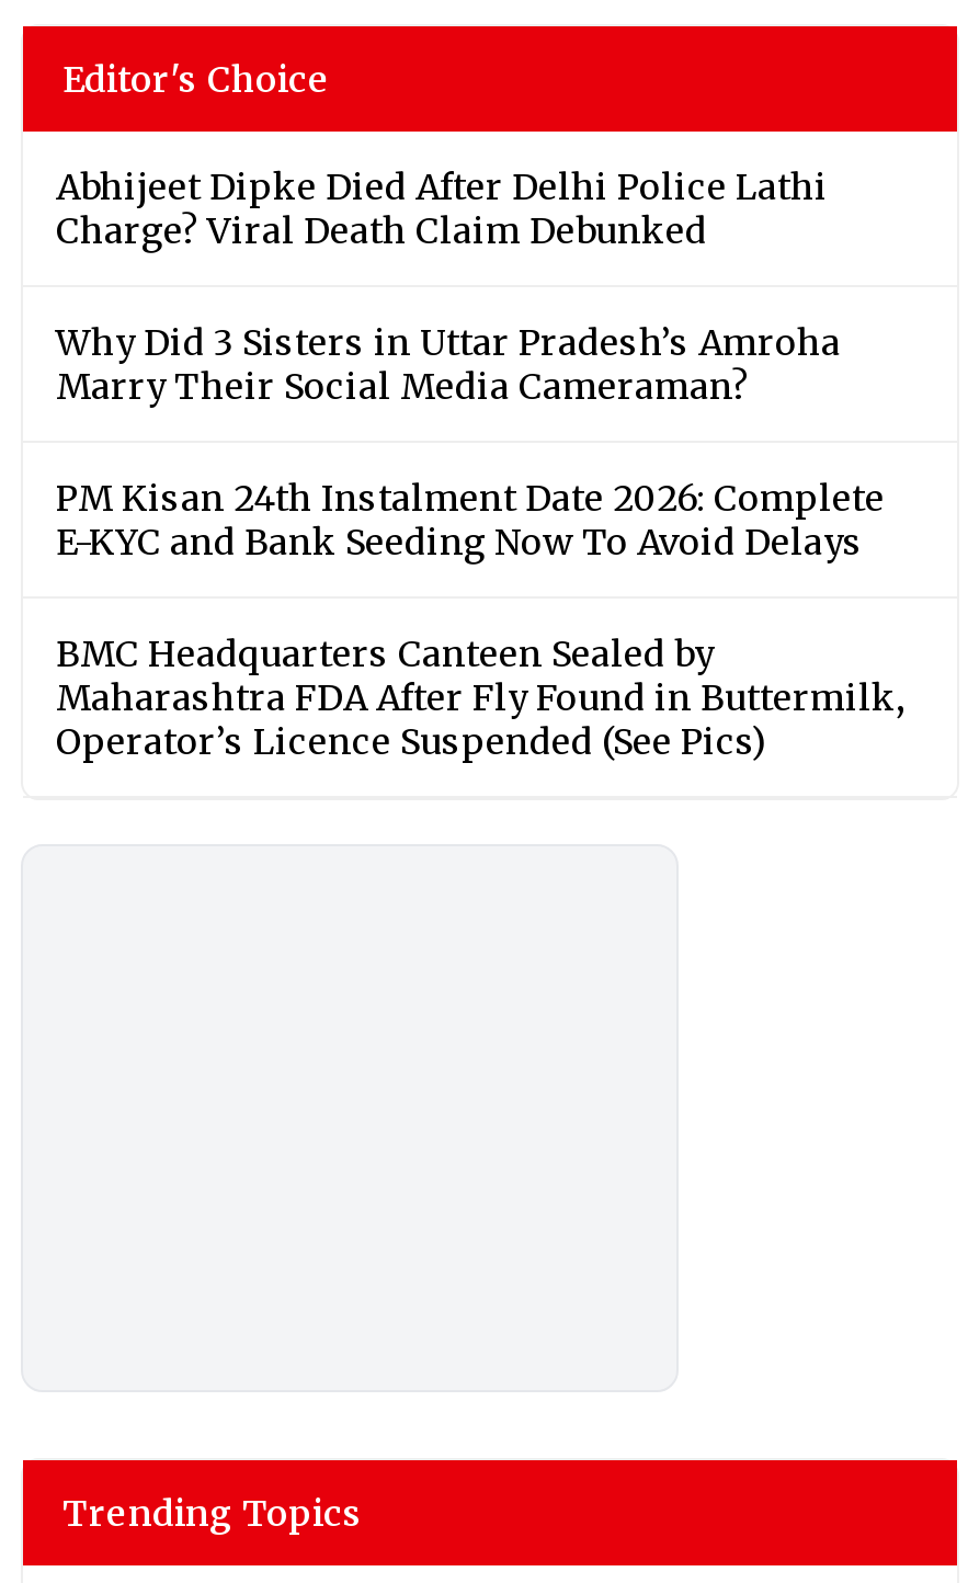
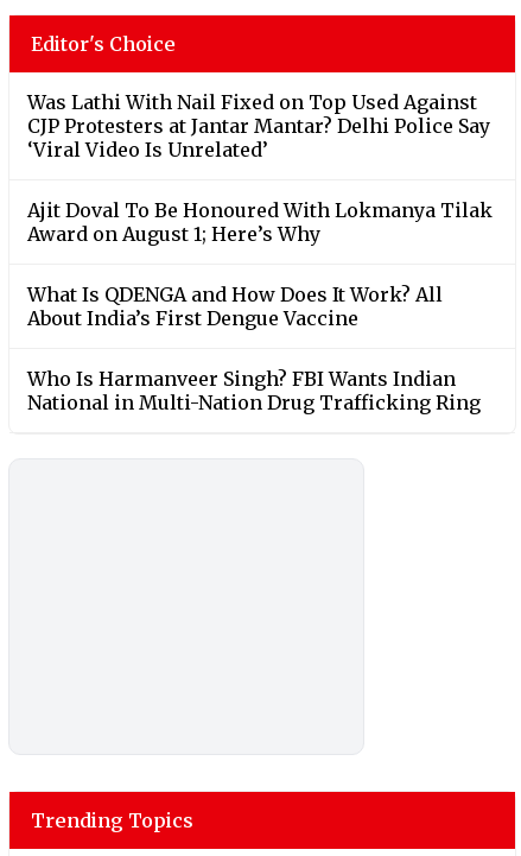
- Abhijeet Dipke Died After Delhi Police Lathi
- Charge? Viral Death Claim Debunked
+ Was Lathi With Nail Fixed on Top Used Against
+ CJP Protesters at Jantar Mantar? Delhi Police Say
+ ‘Viral Video Is Unrelated’

- Why Did 3 Sisters in Uttar Pradesh’s Amroha
- Marry Their Social Media Cameraman?
+ Ajit Doval To Be Honoured With Lokmanya Tilak
+ Award on August 1; Here’s Why

- PM Kisan 24th Instalment Date 2026: Complete
- E-KYC and Bank Seeding Now To Avoid Delays
+ What Is QDENGA and How Does It Work? All
+ About India’s First Dengue Vaccine

- BMC Headquarters Canteen Sealed by
- Maharashtra FDA After Fly Found in Buttermilk,
- Operator’s Licence Suspended (See Pics)
+ Who Is Harmanveer Singh? FBI Wants Indian
+ National in Multi-Nation Drug Trafficking Ring
